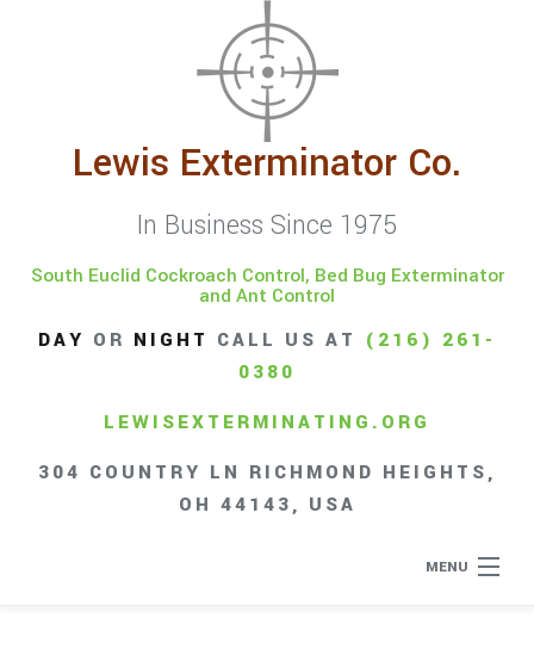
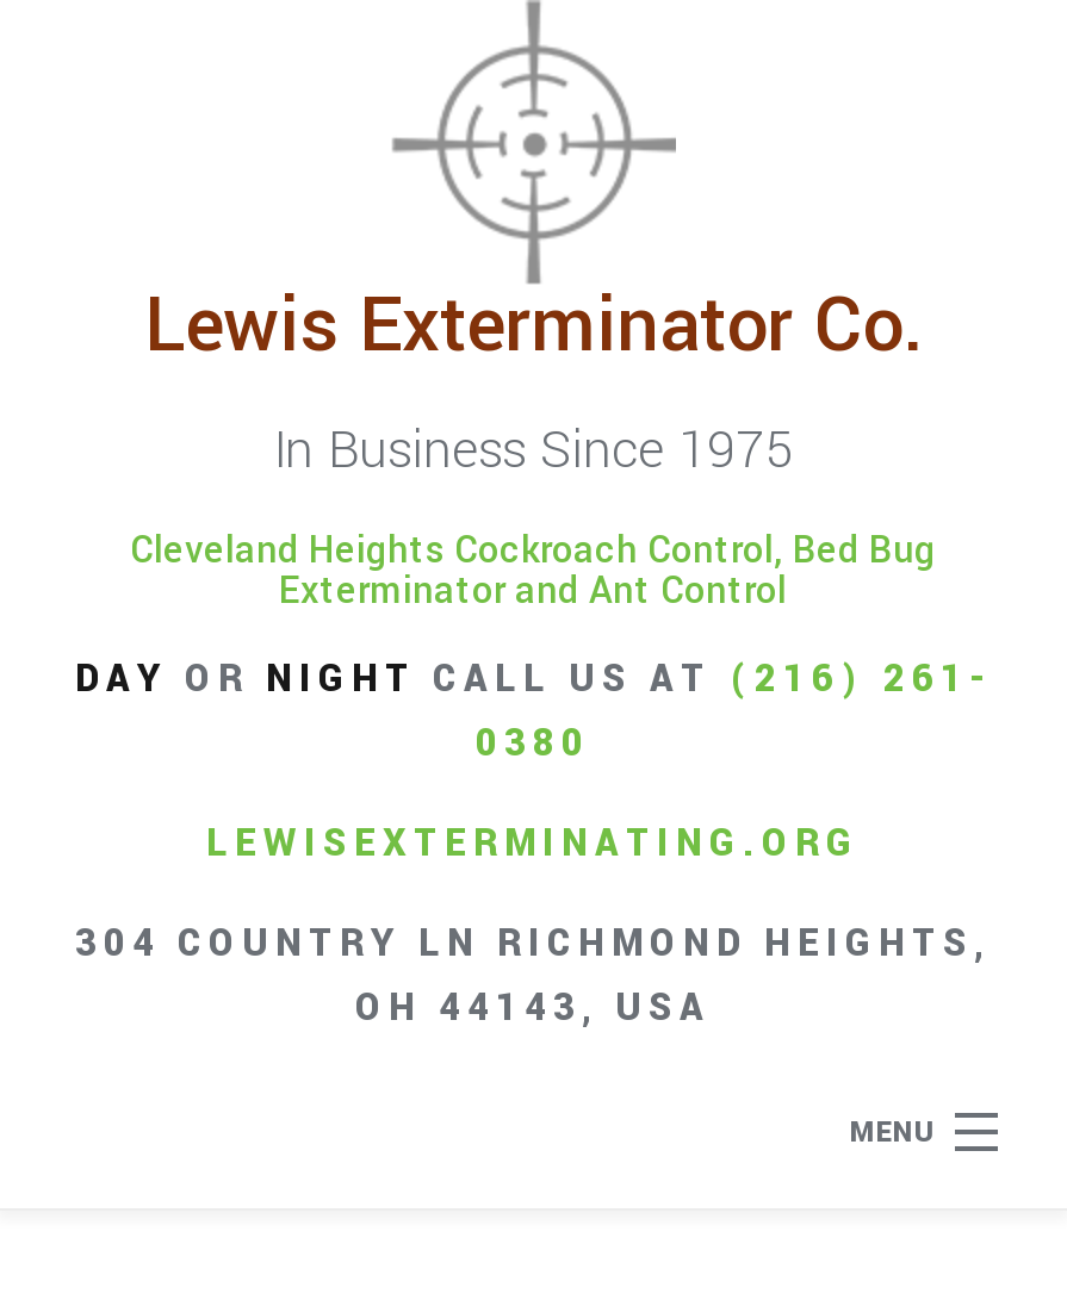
- South Euclid Cockroach Control, Bed Bug Exterminator
- and Ant Control
+ Cleveland Heights Cockroach Control, Bed Bug
+ Exterminator and Ant Control
